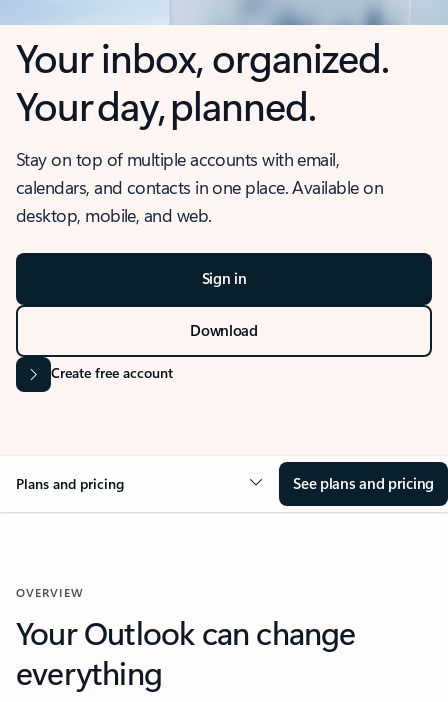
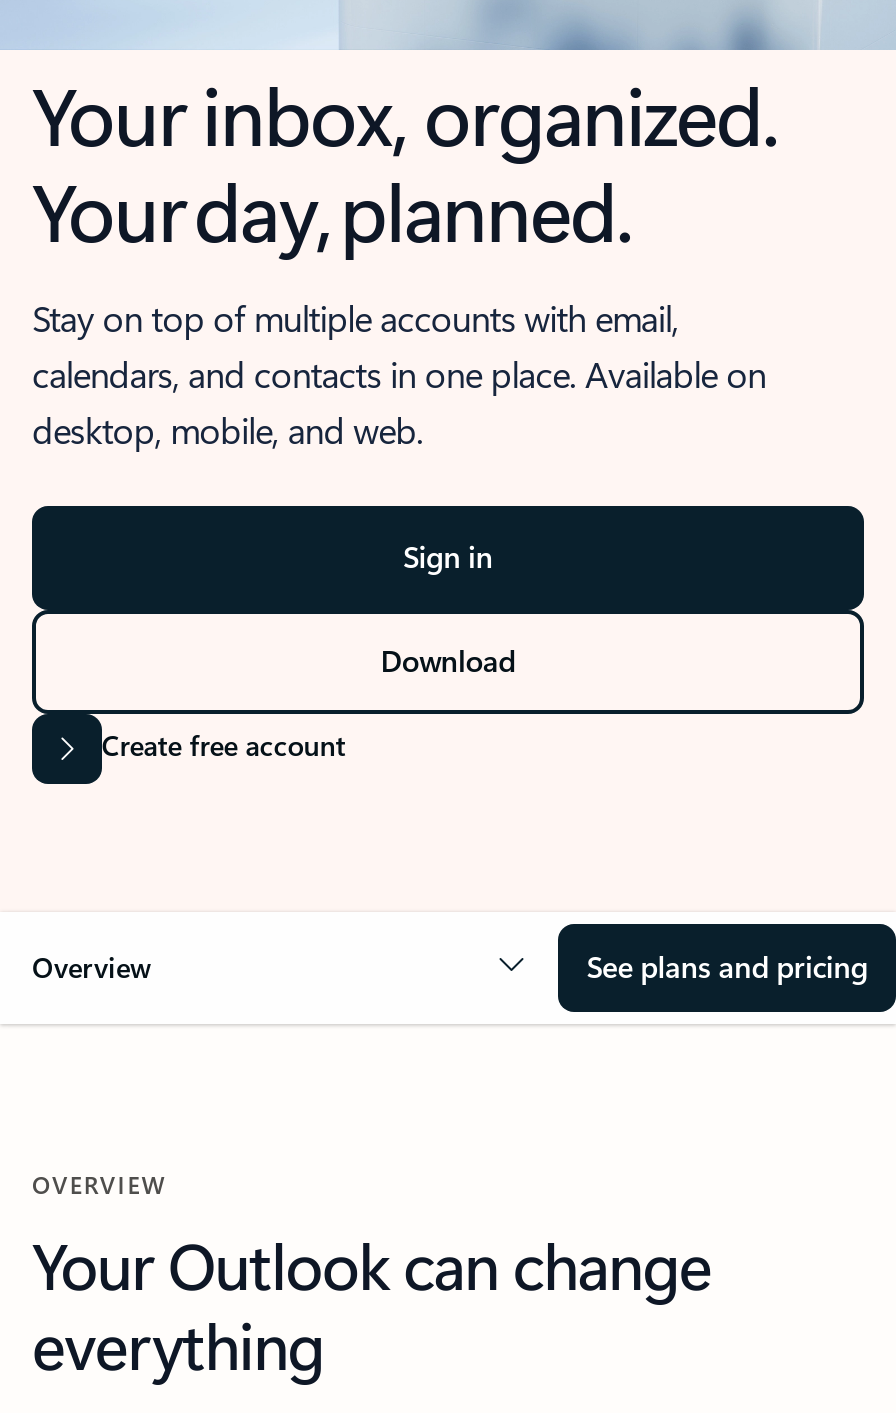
- Plans and pricing
+ Overview
